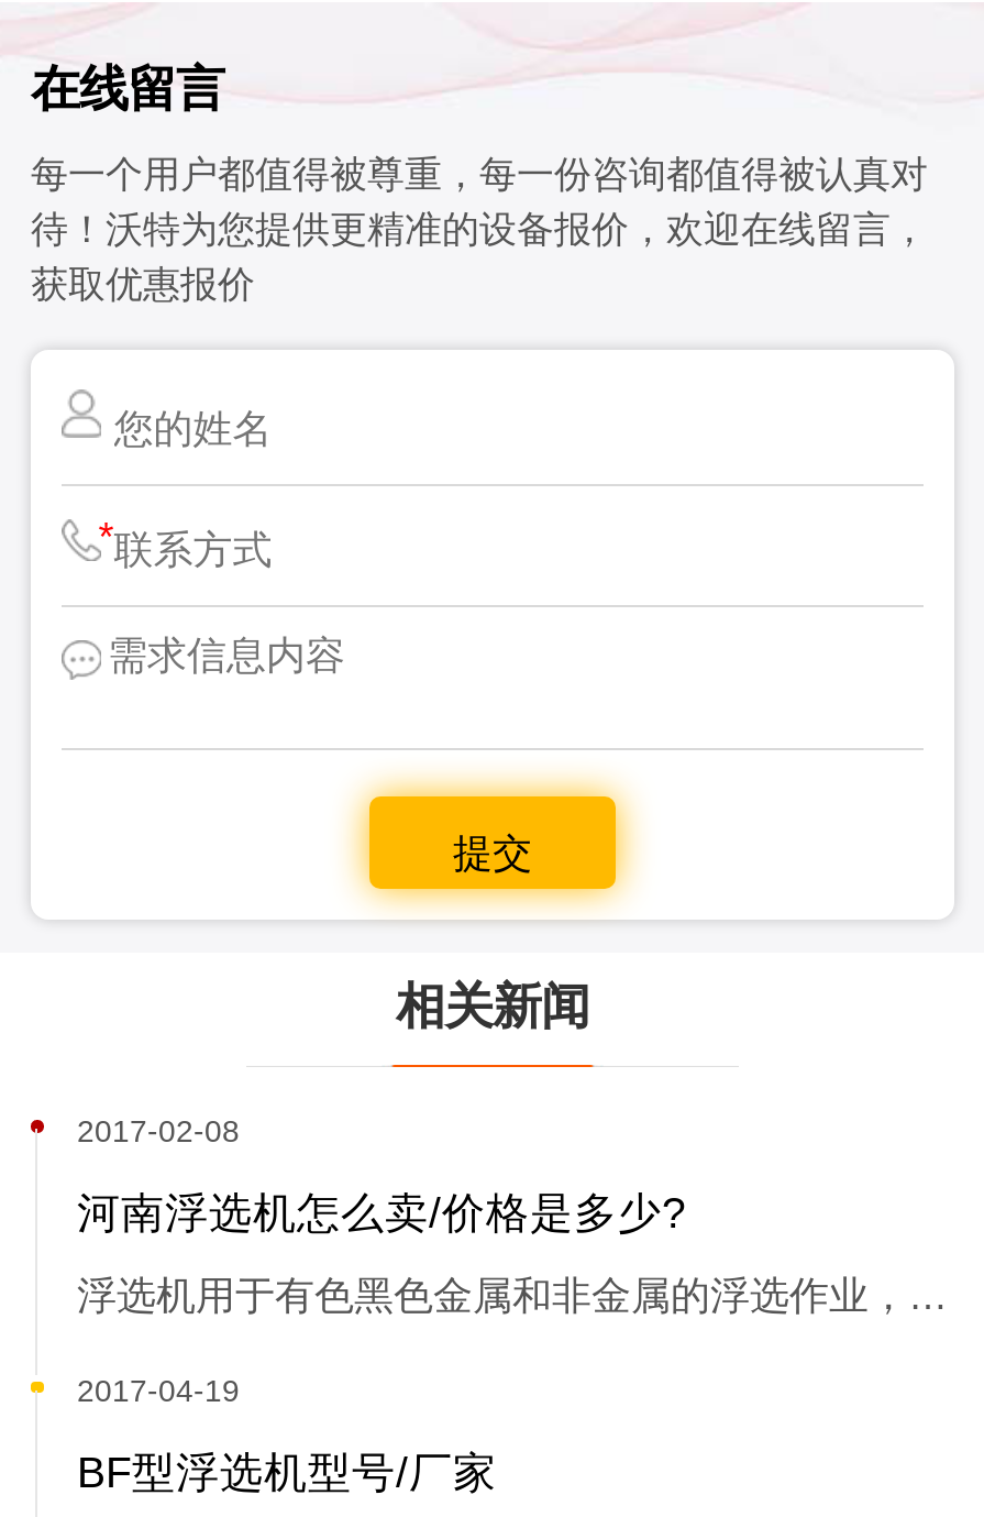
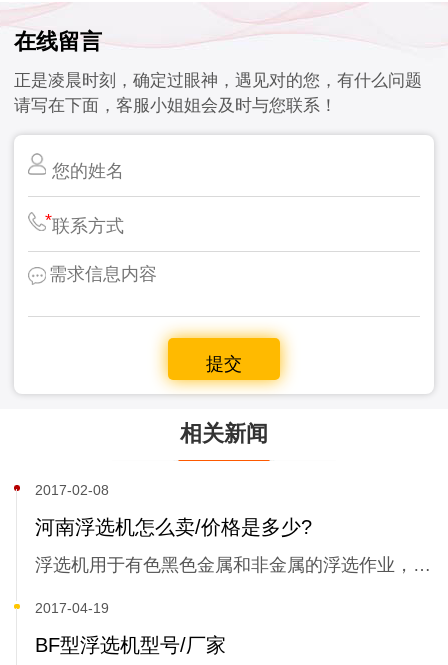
- 每一个用户都值得被尊重，每一份咨询都值得被认真对
- 待！沃特为您提供更精准的设备报价，欢迎在线留言，
- 获取优惠报价
+ 正是凌晨时刻，确定过眼神，遇见对的您，有什么问题
+ 请写在下面，客服小姐姐会及时与您联系！
